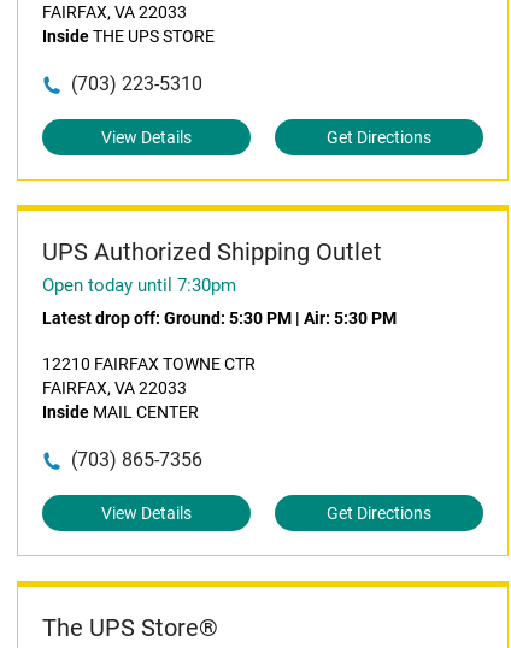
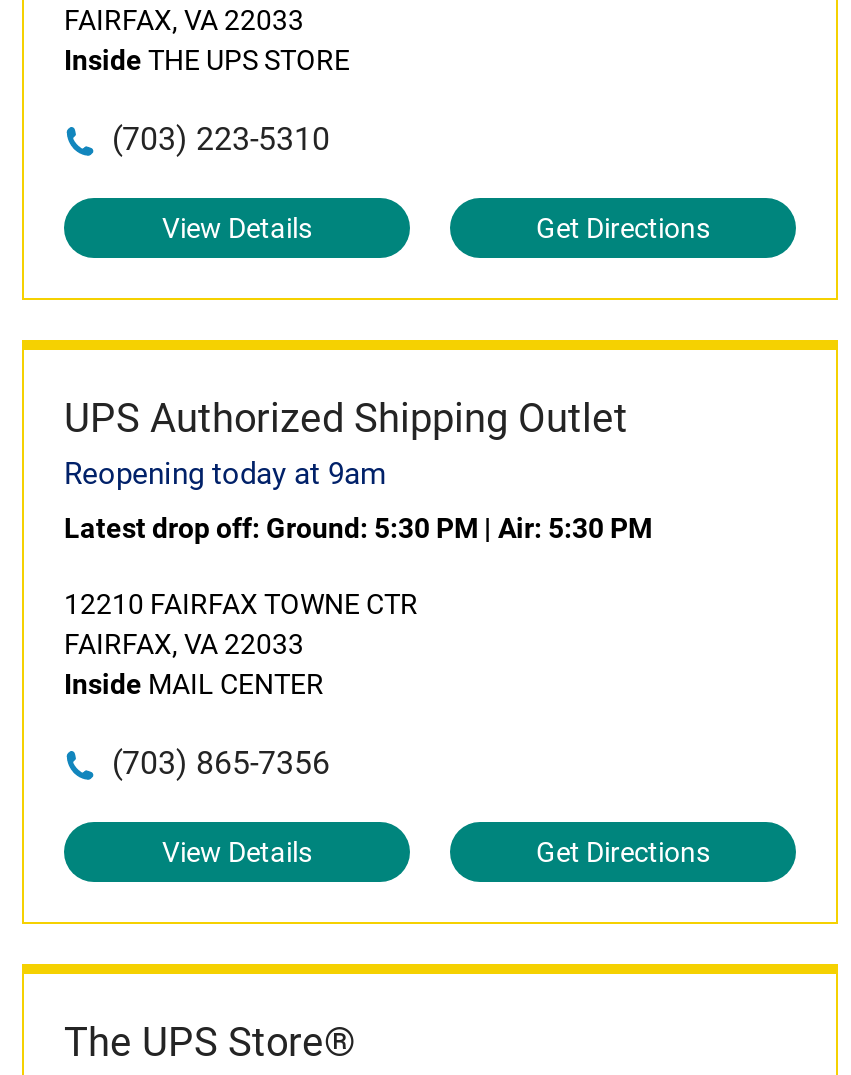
- Open today until 7:30pm
+ Reopening today at 9am
